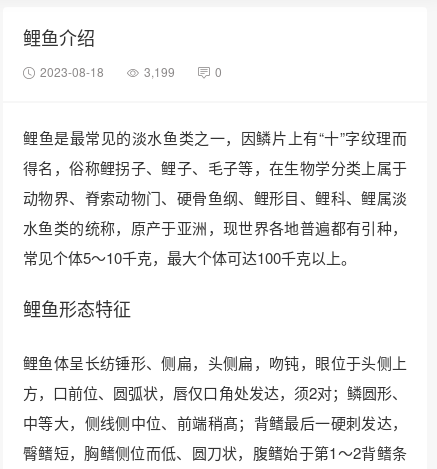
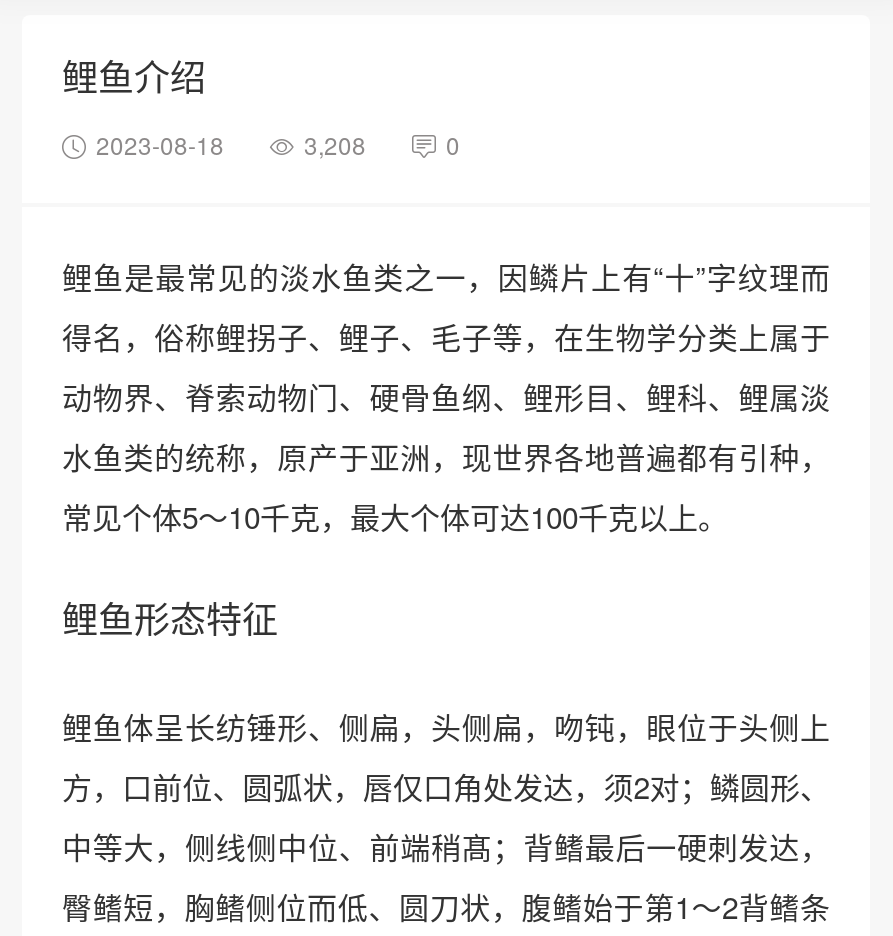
- 3,199
+ 3,208
